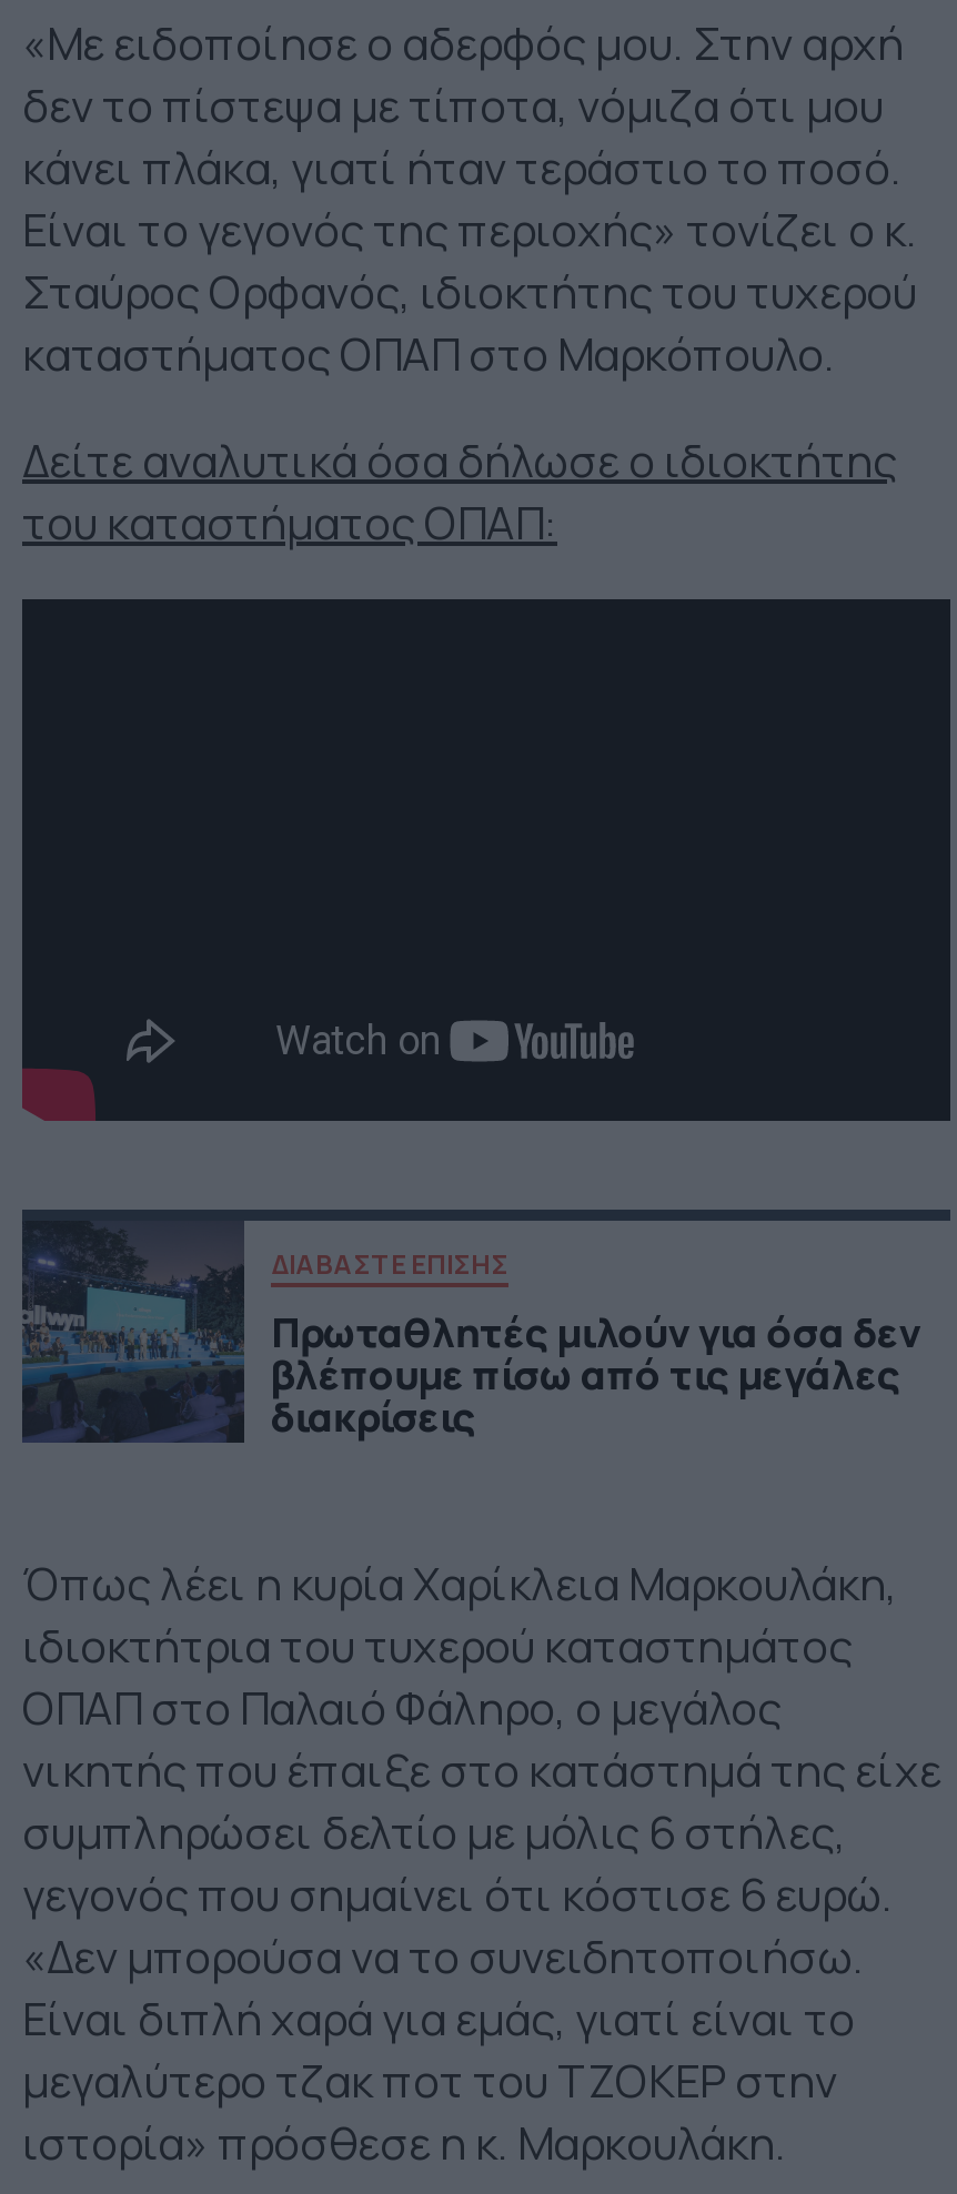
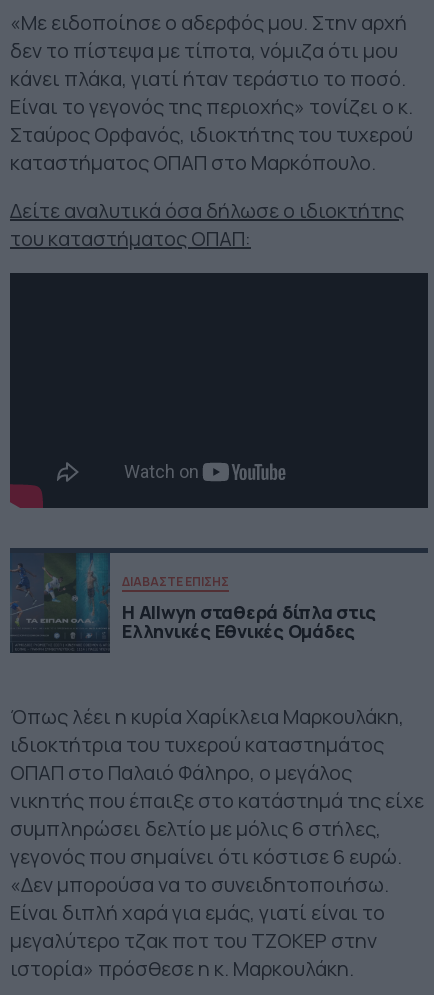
- [image]
- Πρωταθλητές μιλούν για όσα δεν
- βλέπουμε πίσω από τις μεγάλες
- διακρίσεις
+ [image]
+ Η Allwyn σταθερά δίπλα στις
+ Ελληνικές Εθνικές Ομάδες
